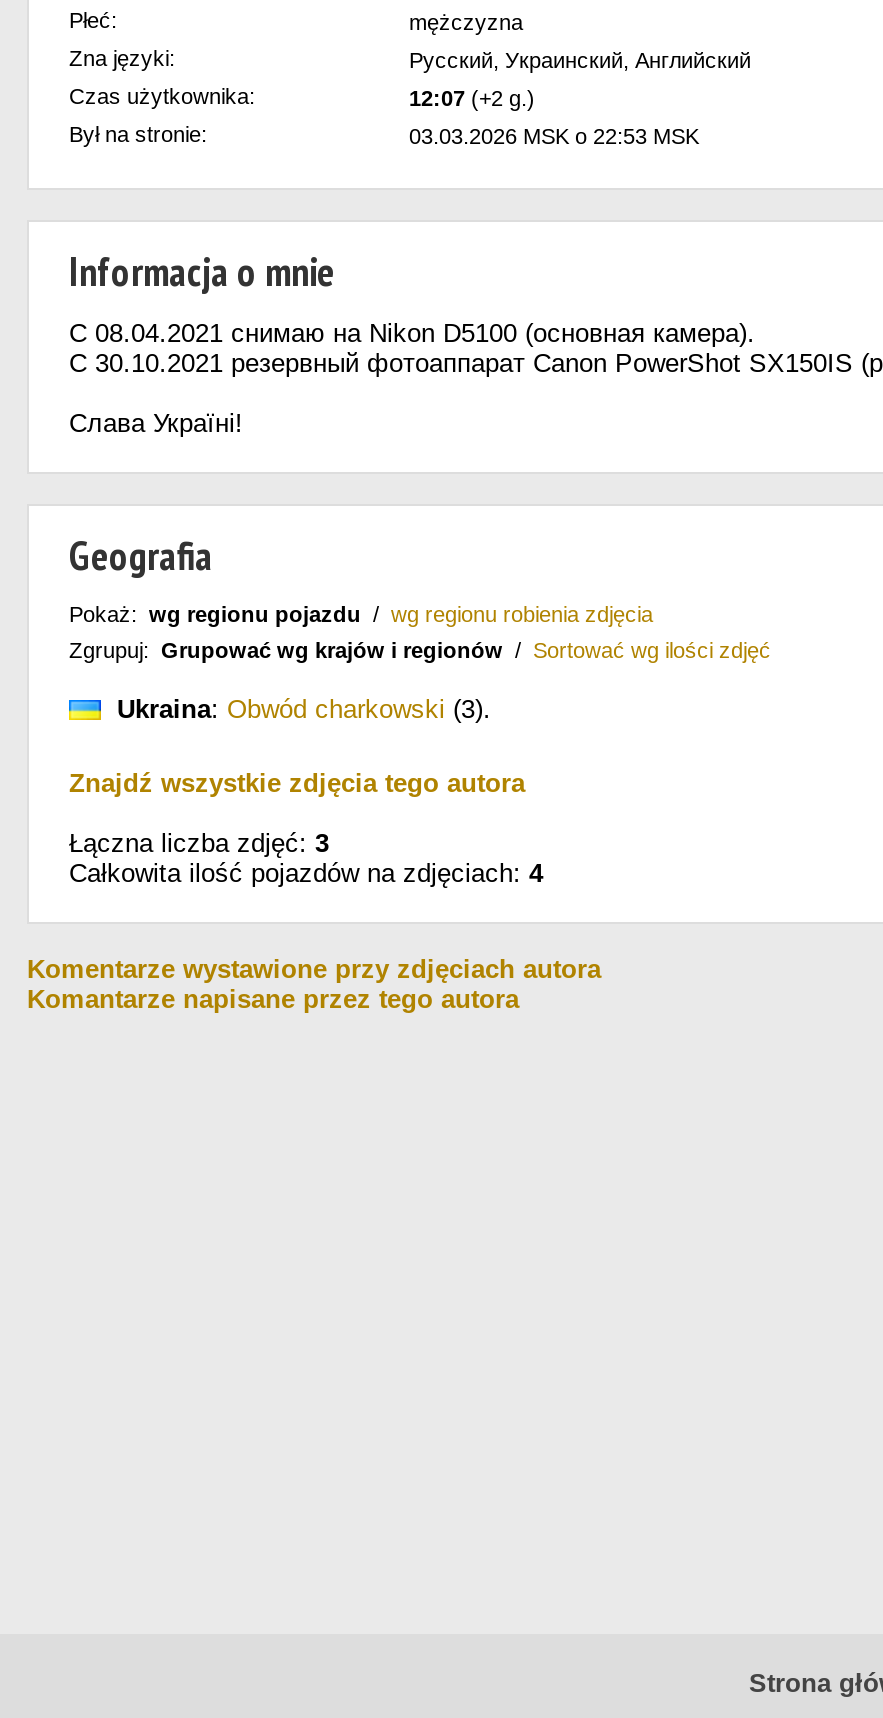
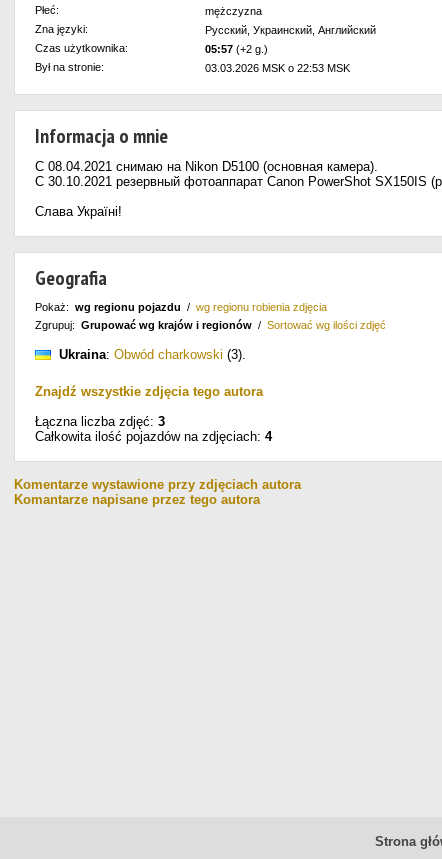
- 12:07 (+2 g.)
+ 05:57 (+2 g.)
